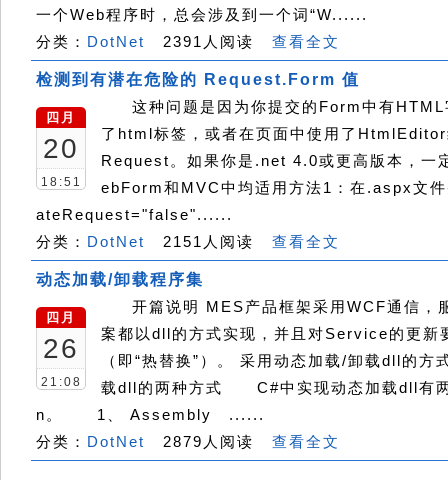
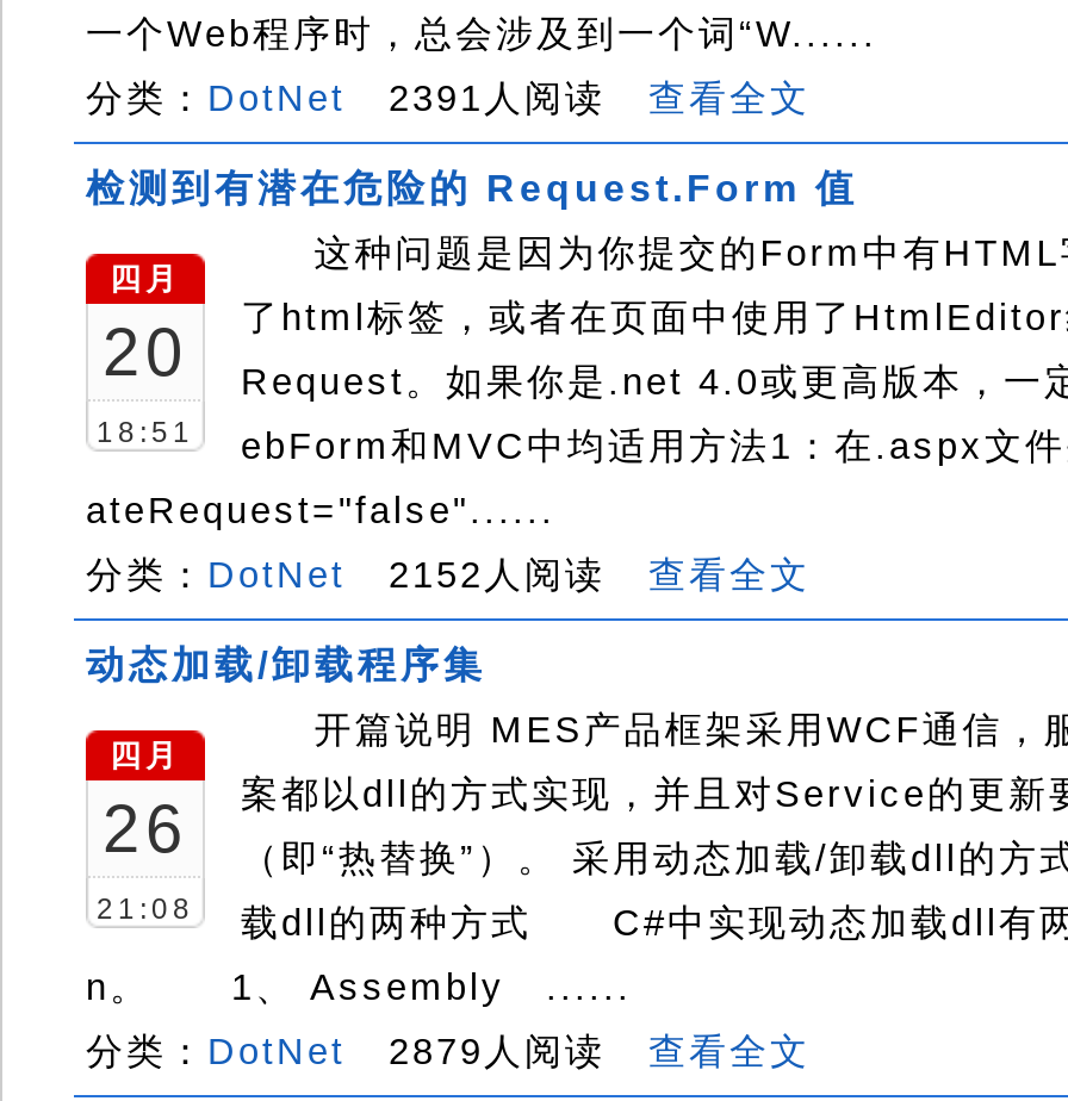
- 分类：DotNet 2151人阅读查看全文
+ 分类：DotNet 2152人阅读查看全文
